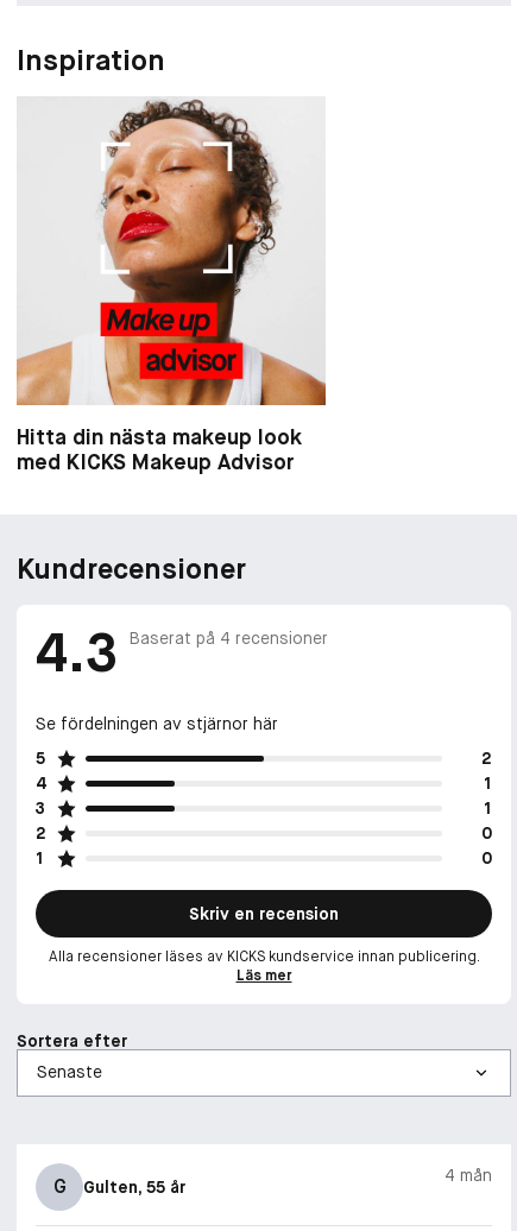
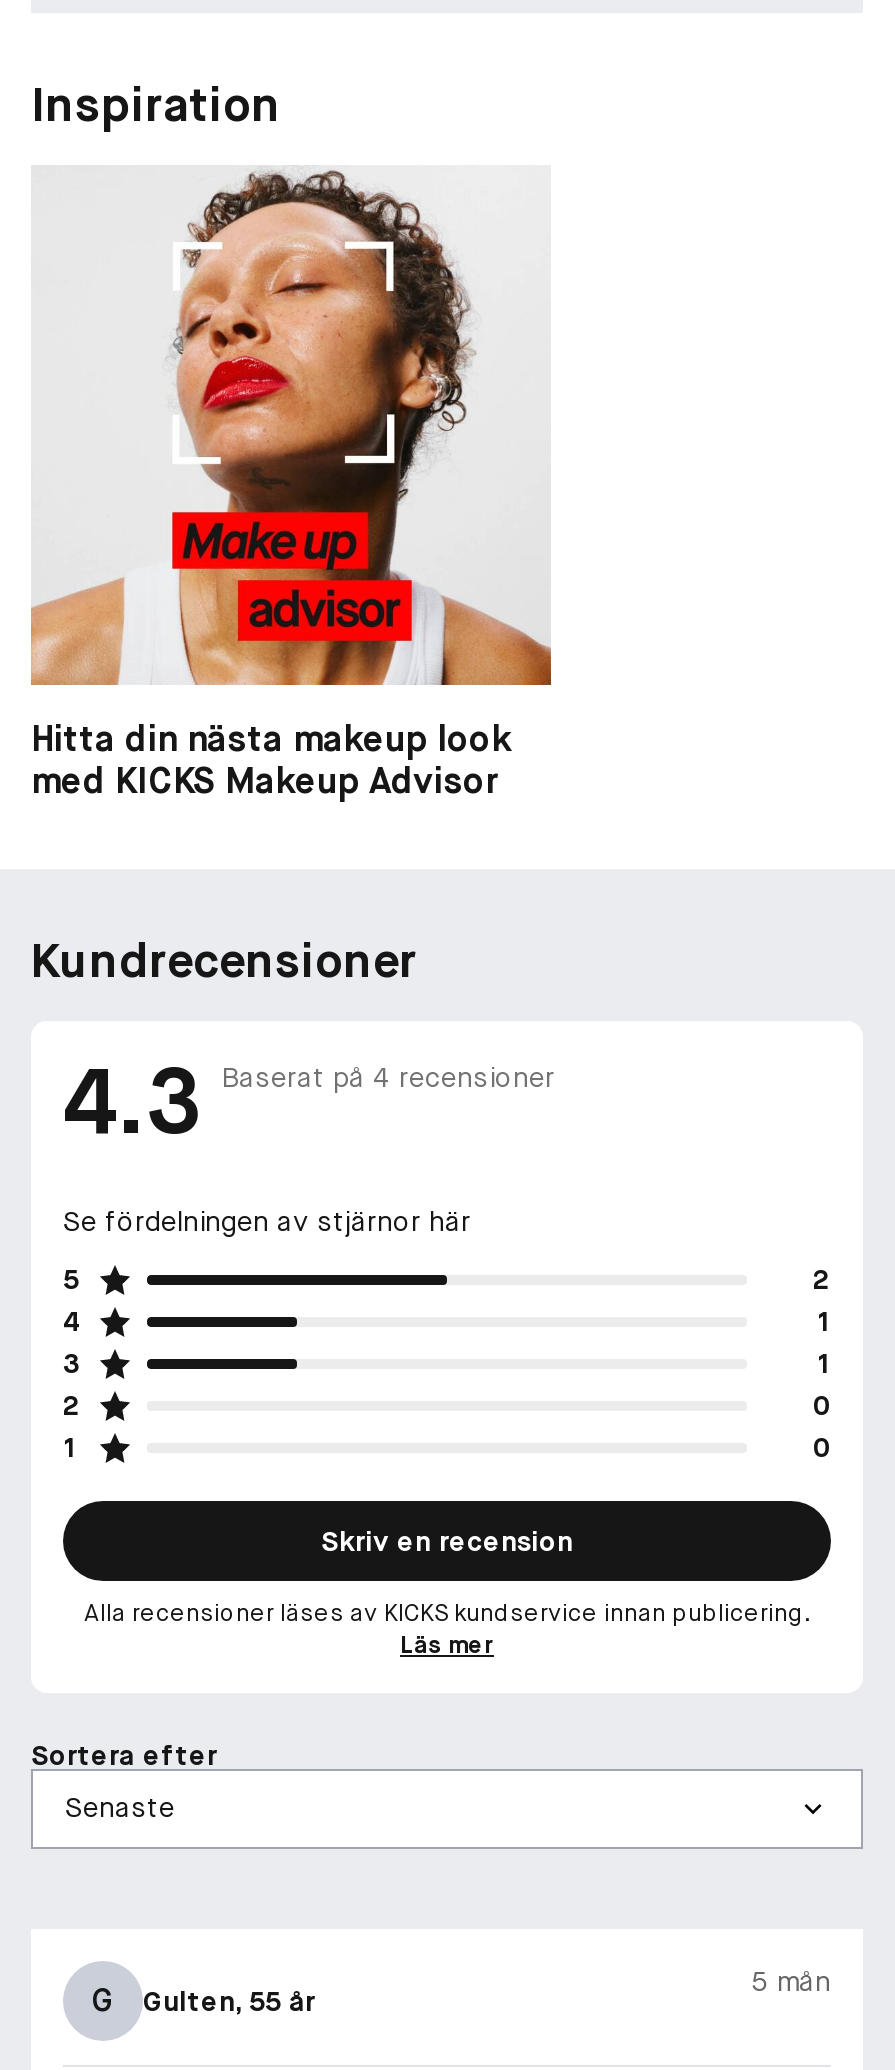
- 4 mån
+ 5 mån
